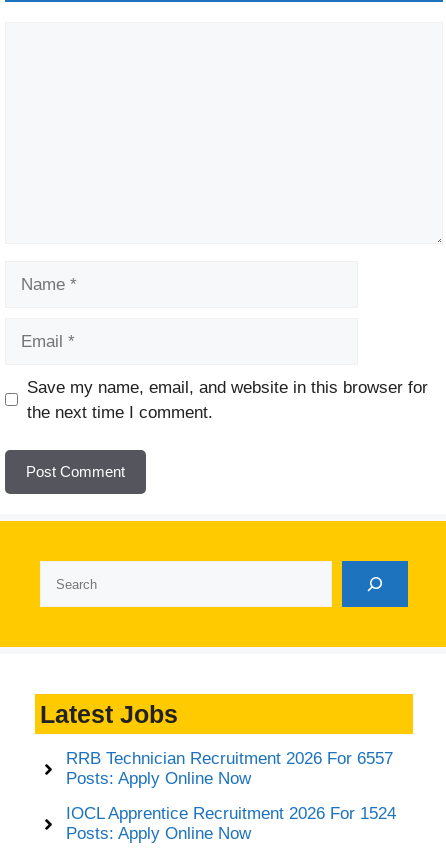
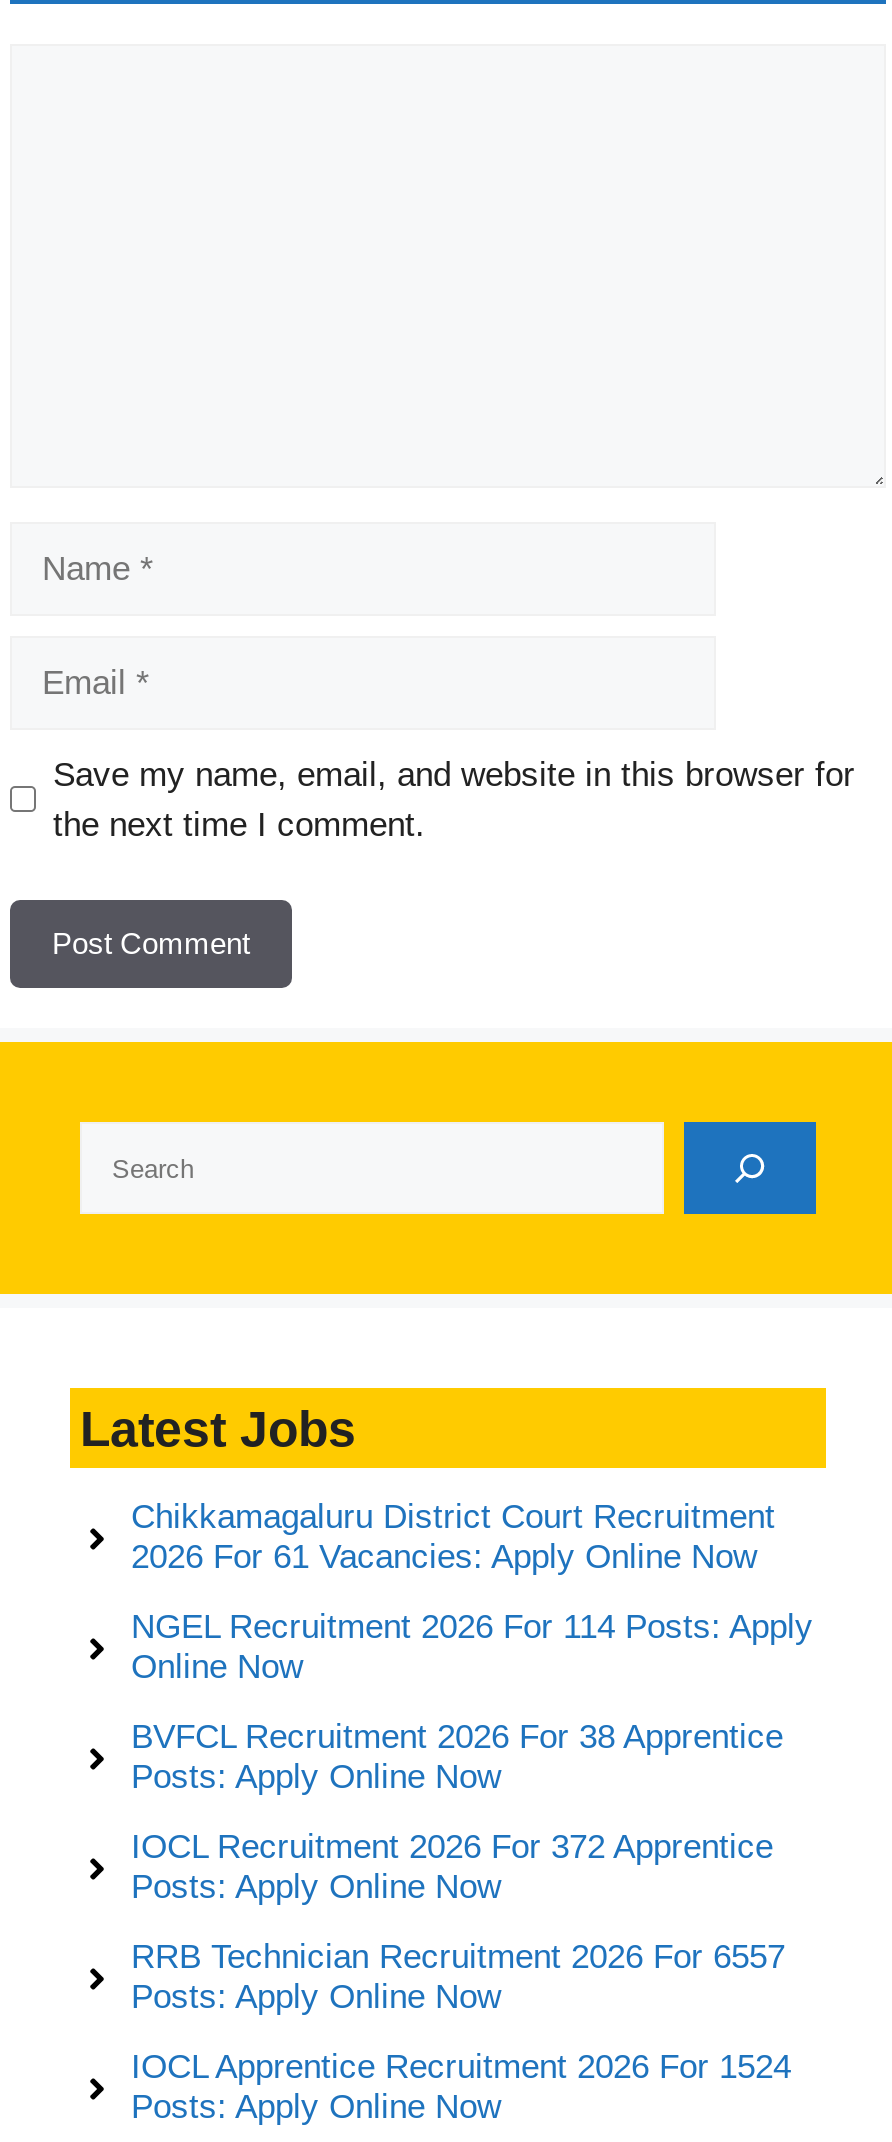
+ Chikkamagaluru District Court Recruitment
+ 2026 For 61 Vacancies: Apply Online Now
+ NGEL Recruitment 2026 For 114 Posts: Apply
+ Online Now
+ BVFCL Recruitment 2026 For 38 Apprentice
+ Posts: Apply Online Now
+ IOCL Recruitment 2026 For 372 Apprentice
+ Posts: Apply Online Now
